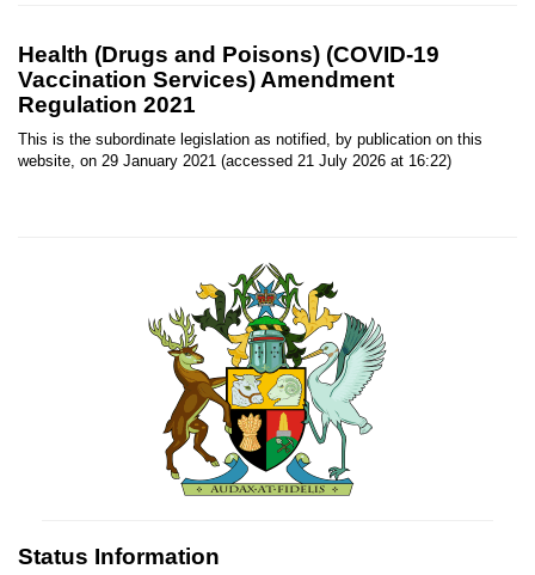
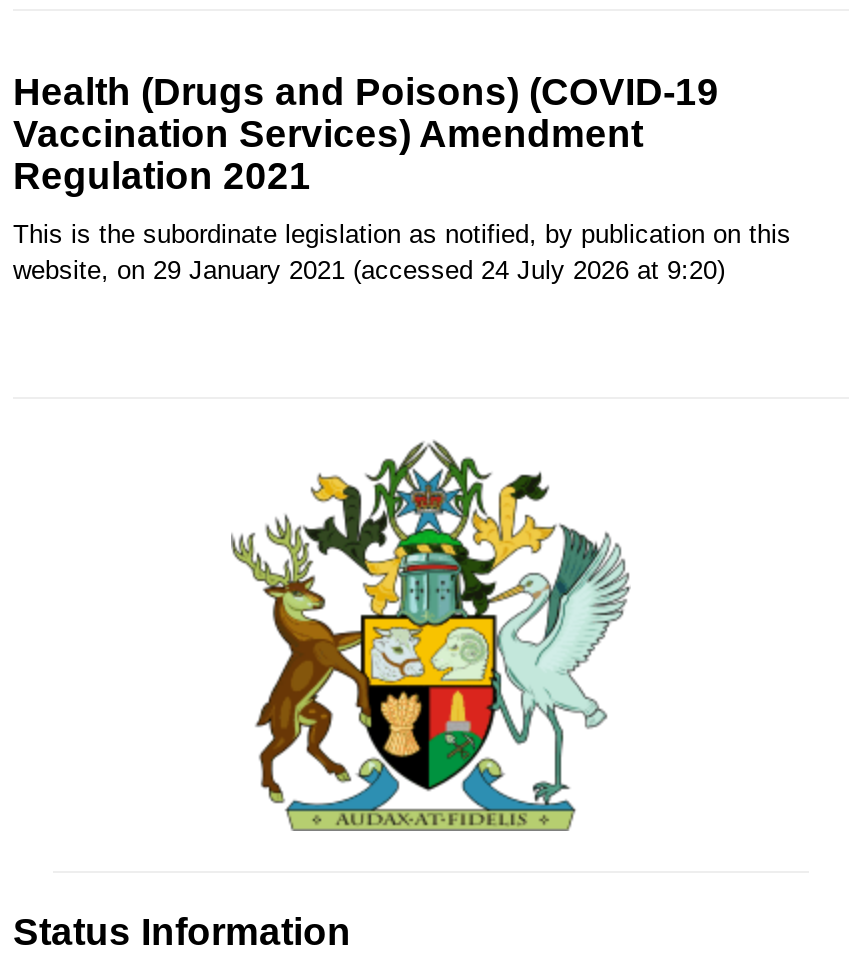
- website, on 29 January 2021 (accessed 21 July 2026 at 16:22)
+ website, on 29 January 2021 (accessed 24 July 2026 at 9:20)
